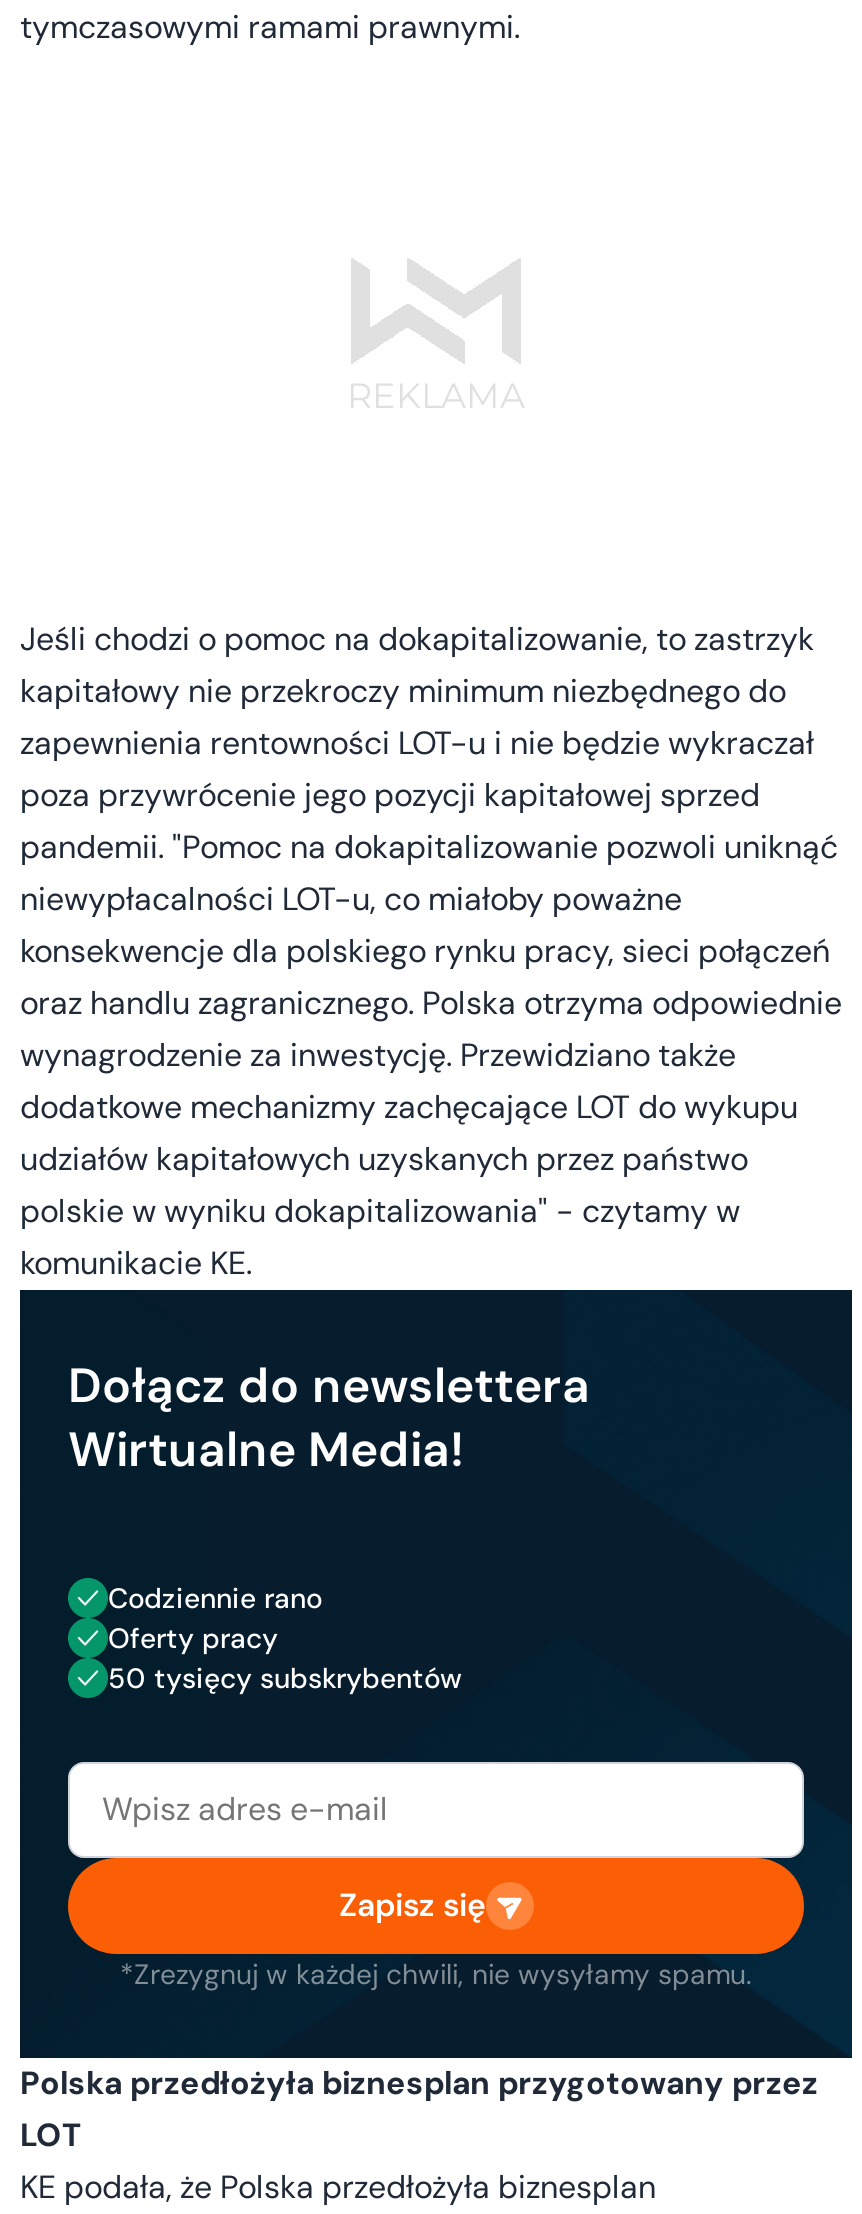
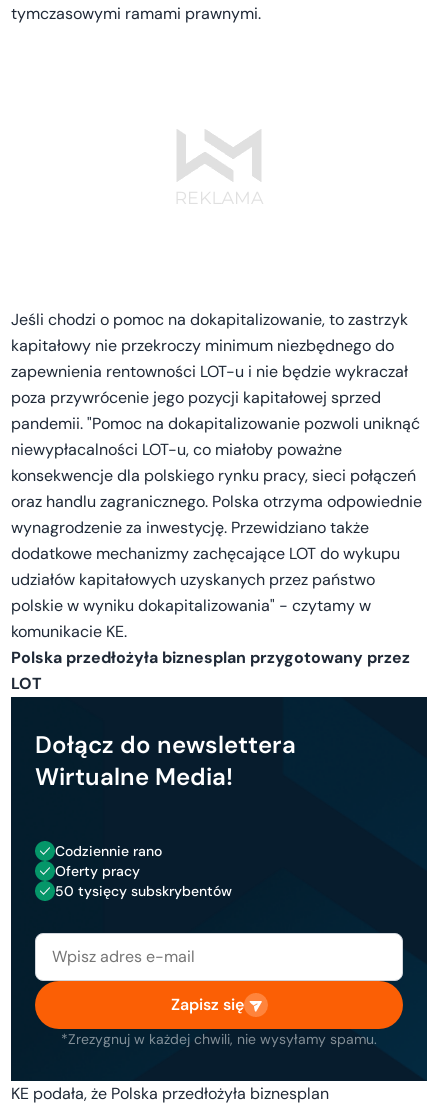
moved down: Dołącz do newslettera | Wirtualne Media! | Codziennie rano | Oferty pracy | 50 tysięcy subskrybentów | Zapisz się | *Zrezygnuj w każdej chwili, nie wysyłamy spamu.

moved up: Polska przedłożyła biznesplan przygotowany przez | LOT
